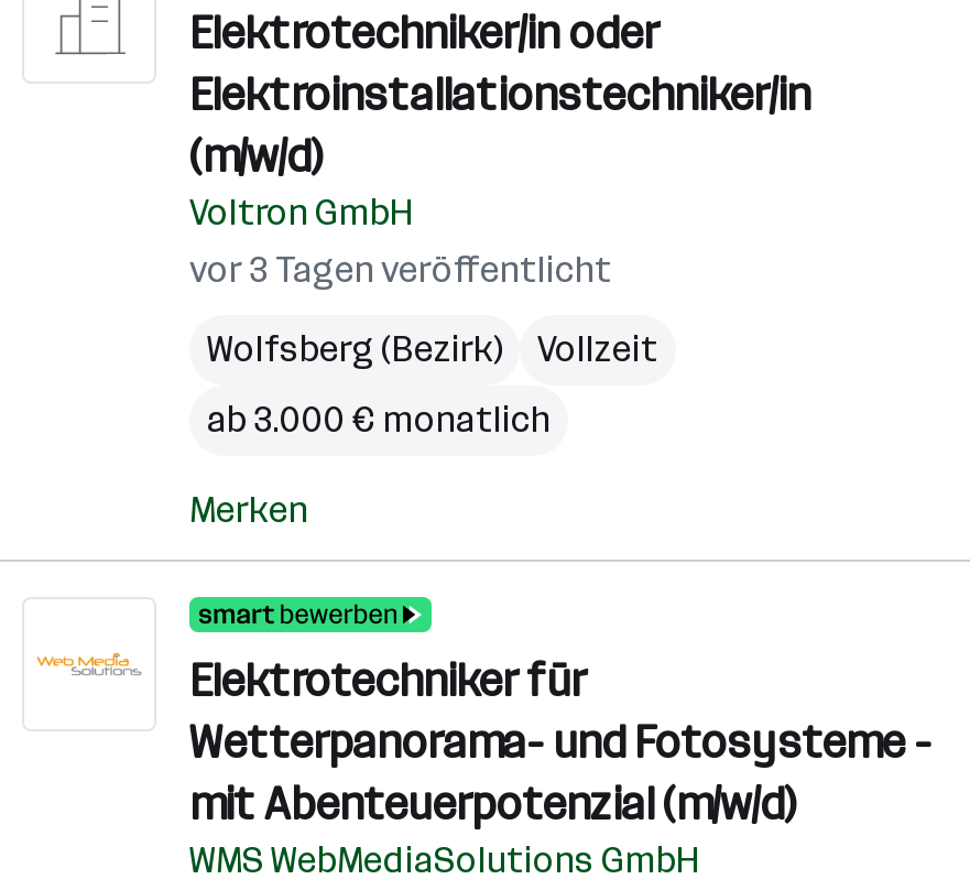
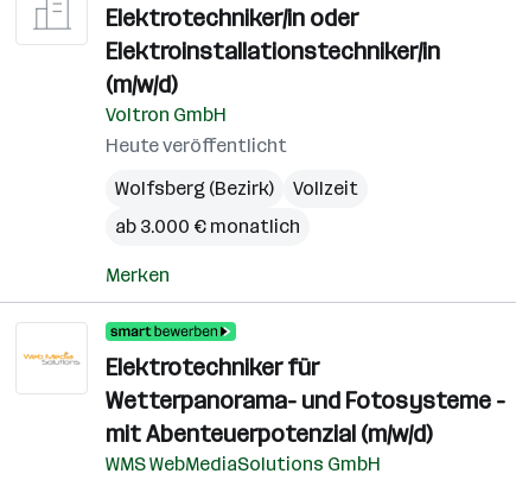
- vor 3 Tagen veröffentlicht
+ Heute veröffentlicht
